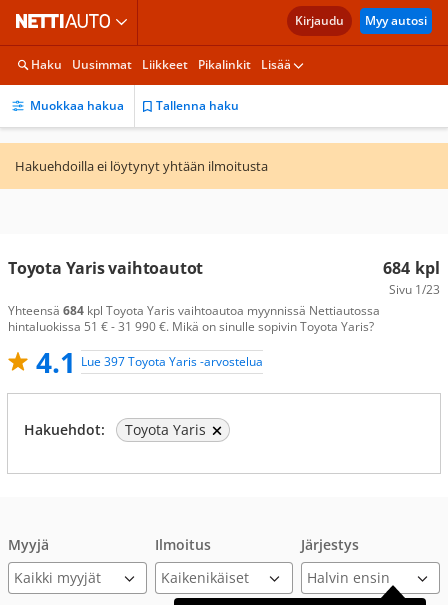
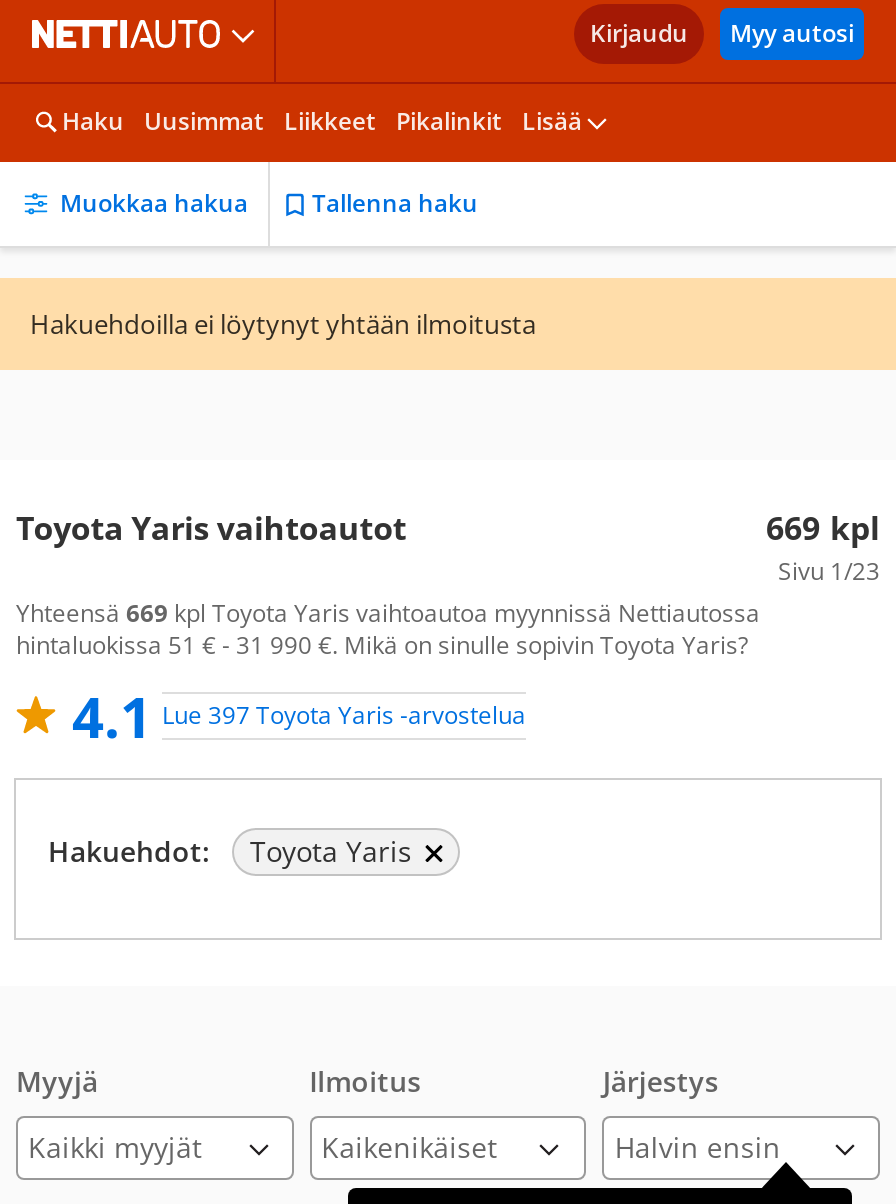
- 684 kpl
+ 669 kpl

- Yhteensä 684 kpl Toyota Yaris vaihtoautoa myynnissä Nettiautossa
+ Yhteensä 669 kpl Toyota Yaris vaihtoautoa myynnissä Nettiautossa
